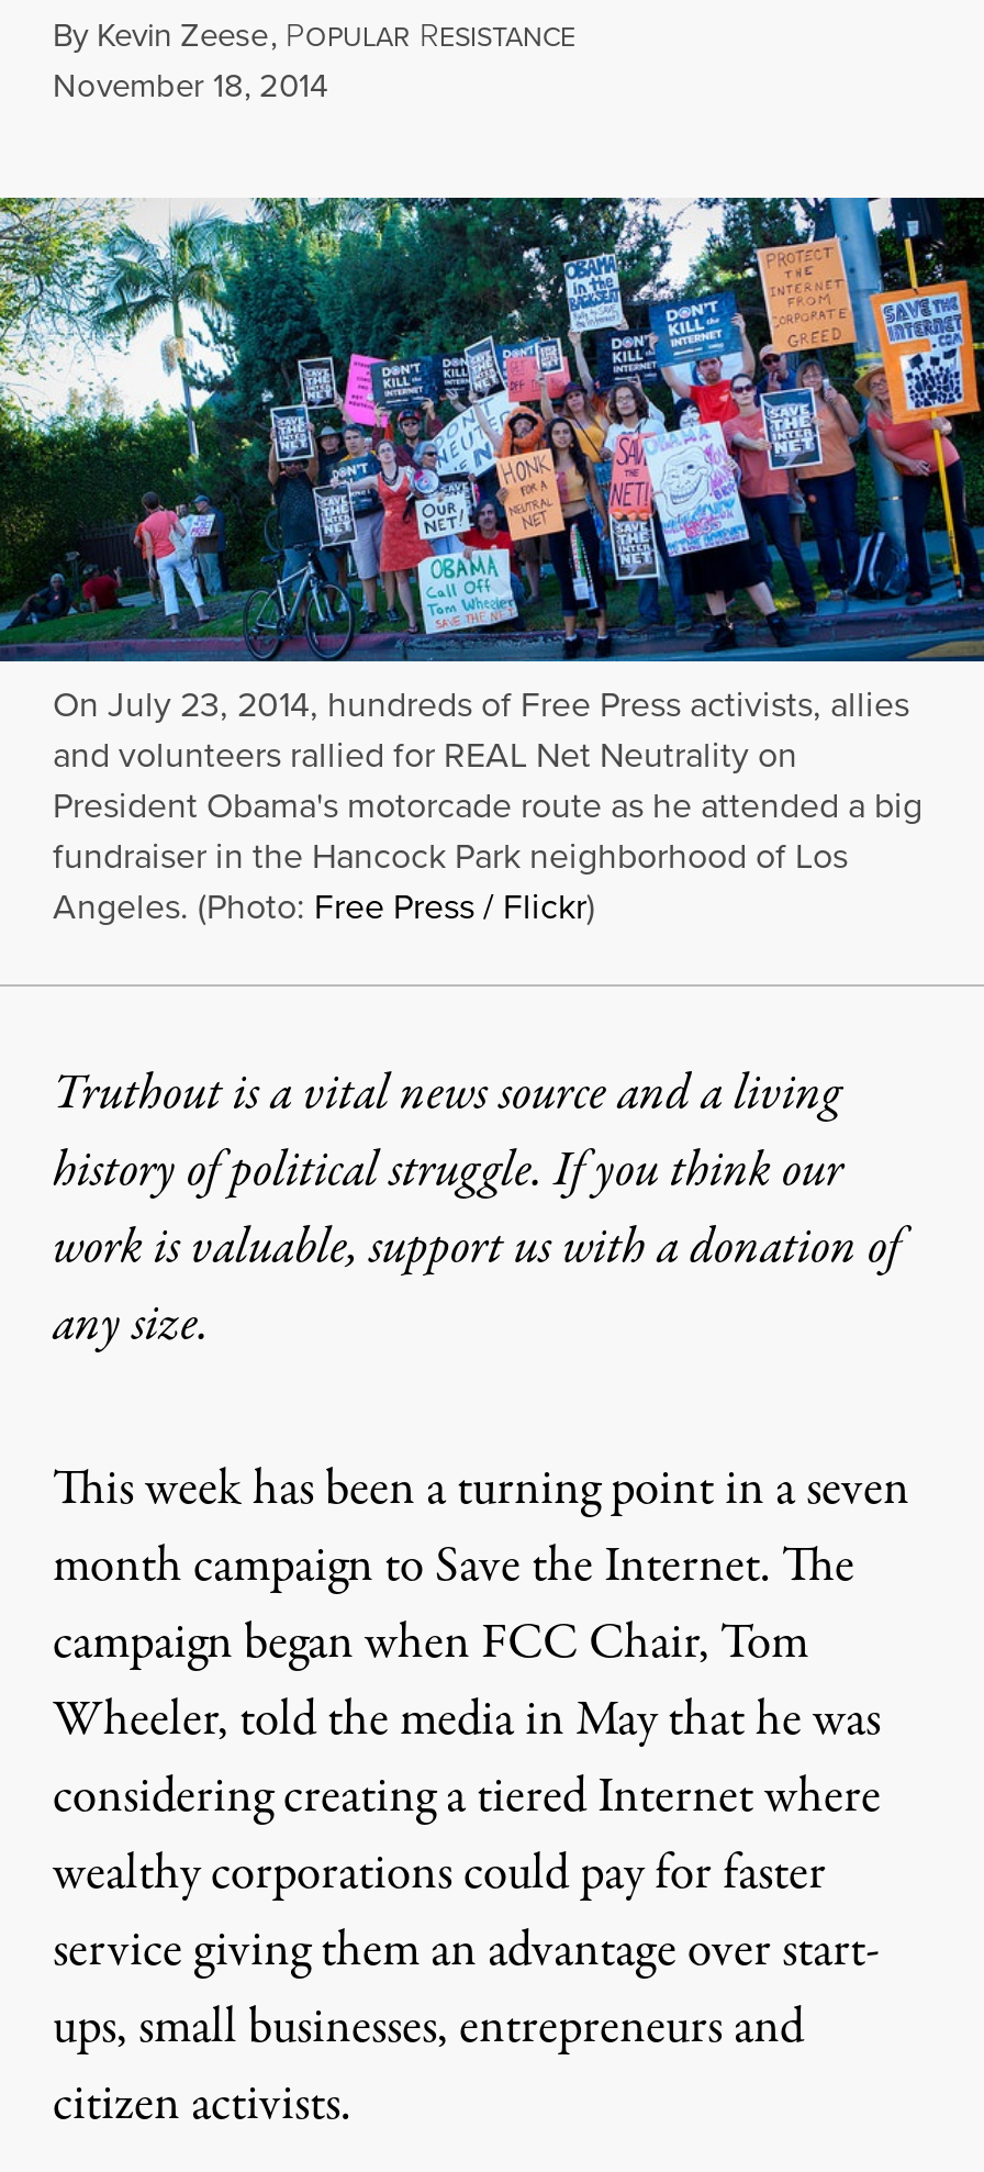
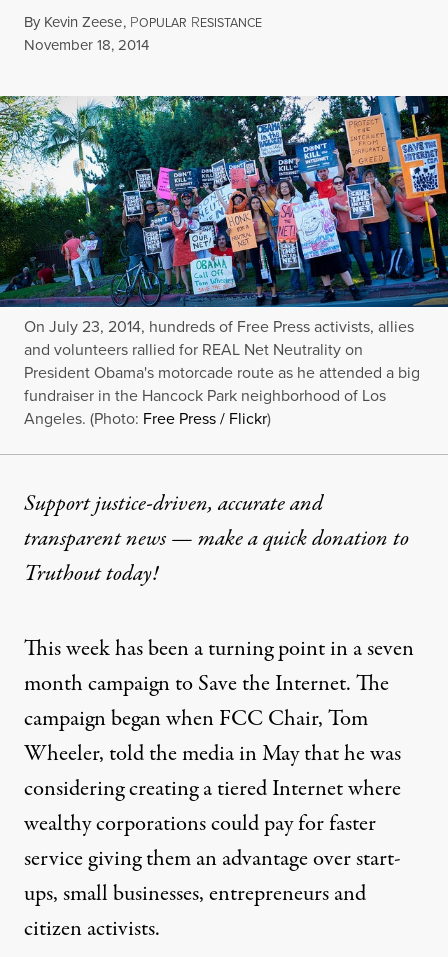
- Truthout is a vital news source and a living
- history of political struggle. If you think our
- work is valuable, support us with a donation of
- any size.
+ Support justice-driven, accurate and
+ transparent news — make aquick donation to
+ Truthout today!
